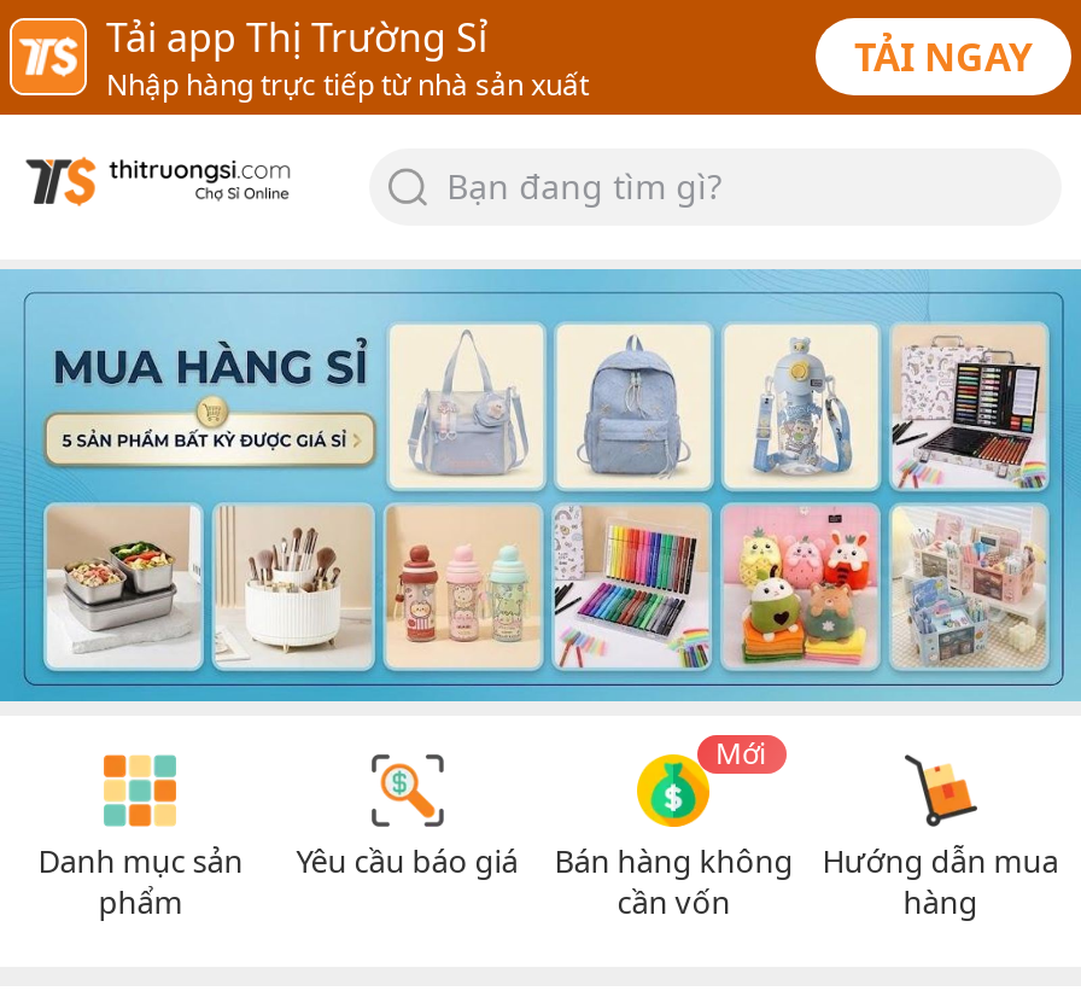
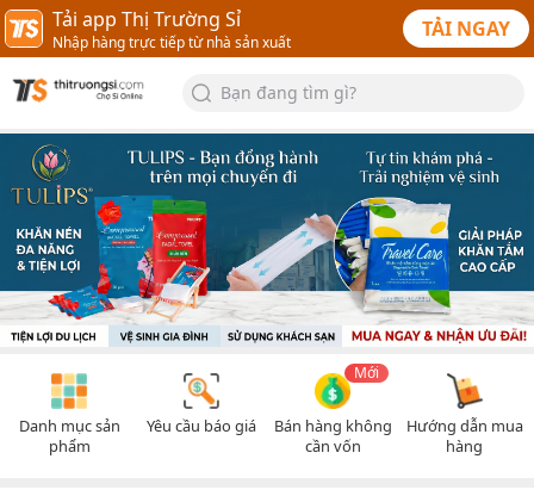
- [image]
+ [image]
